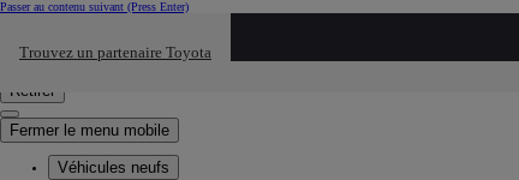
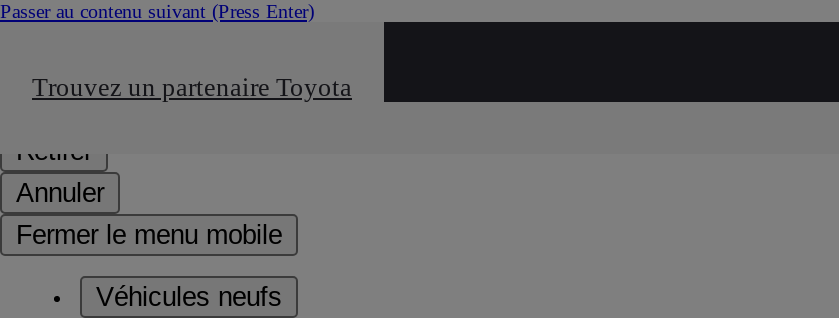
+ Annuler
